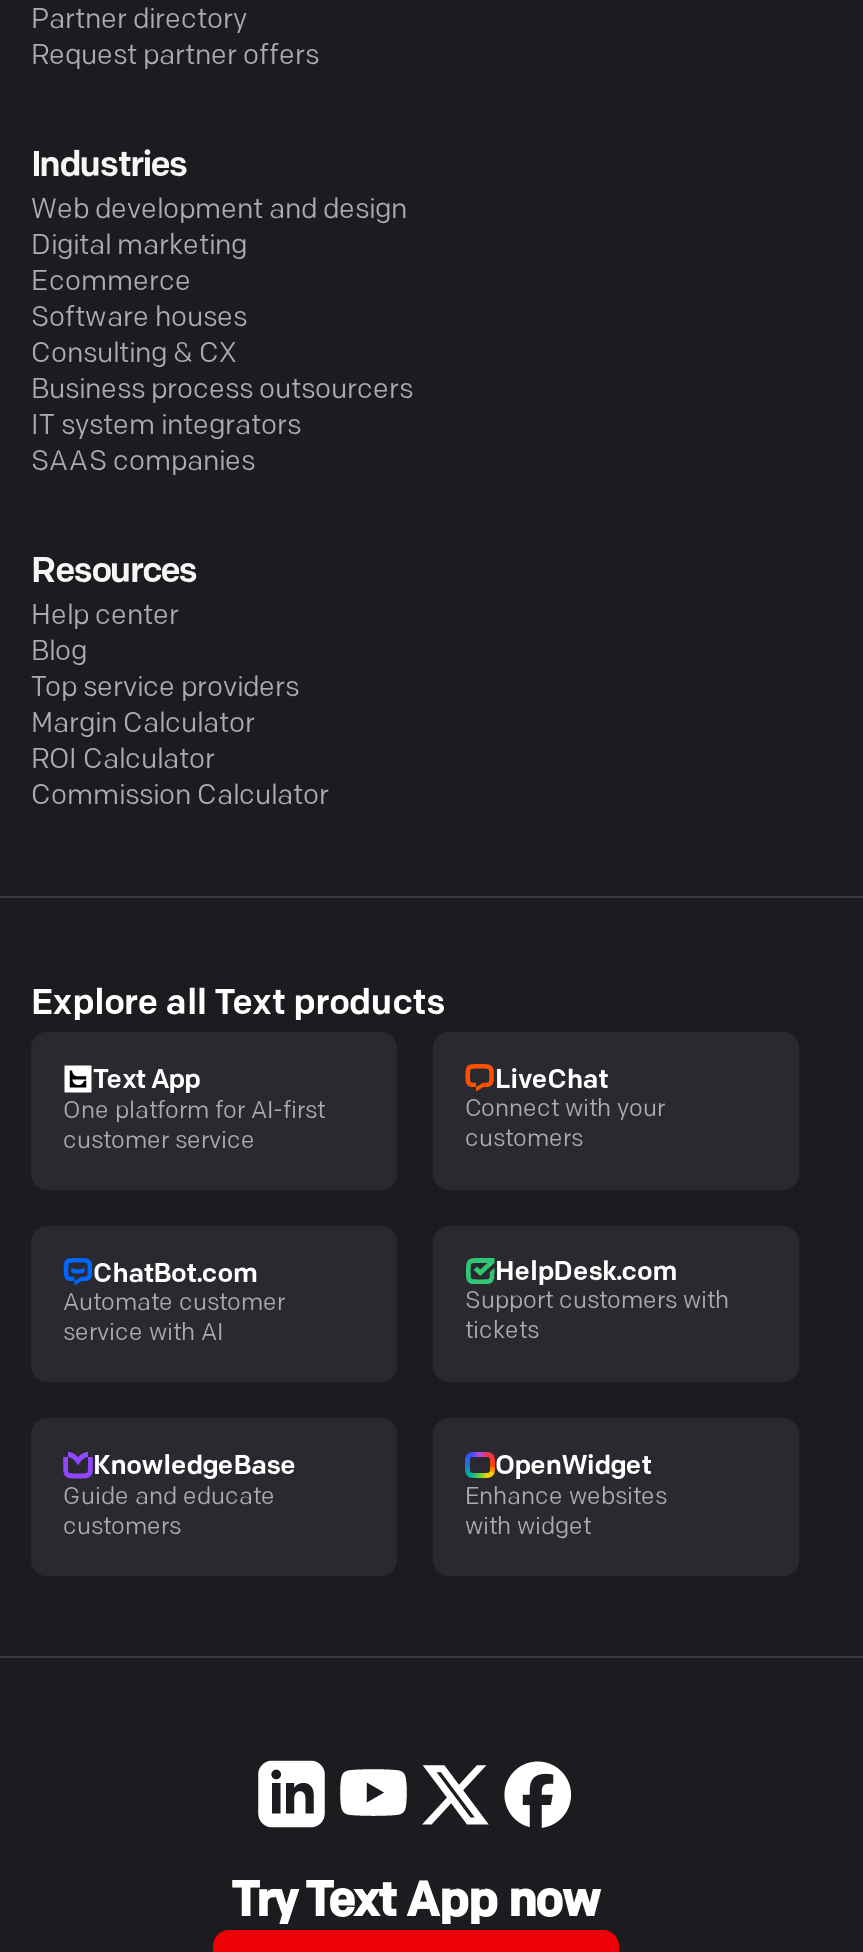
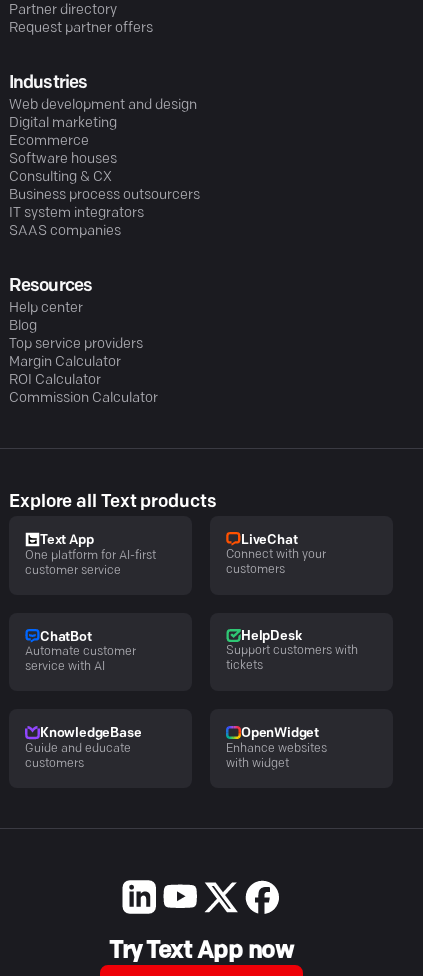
- ChatBot.com
+ ChatBot

- HelpDesk.com
+ HelpDesk
